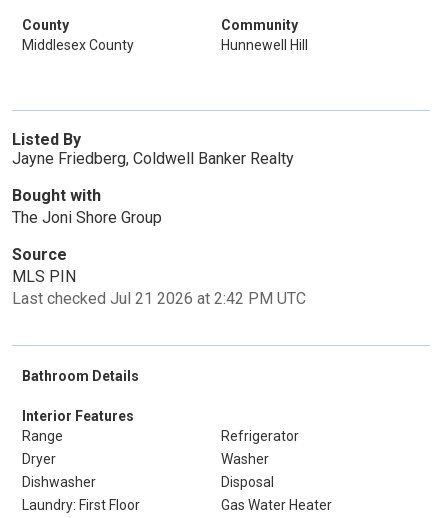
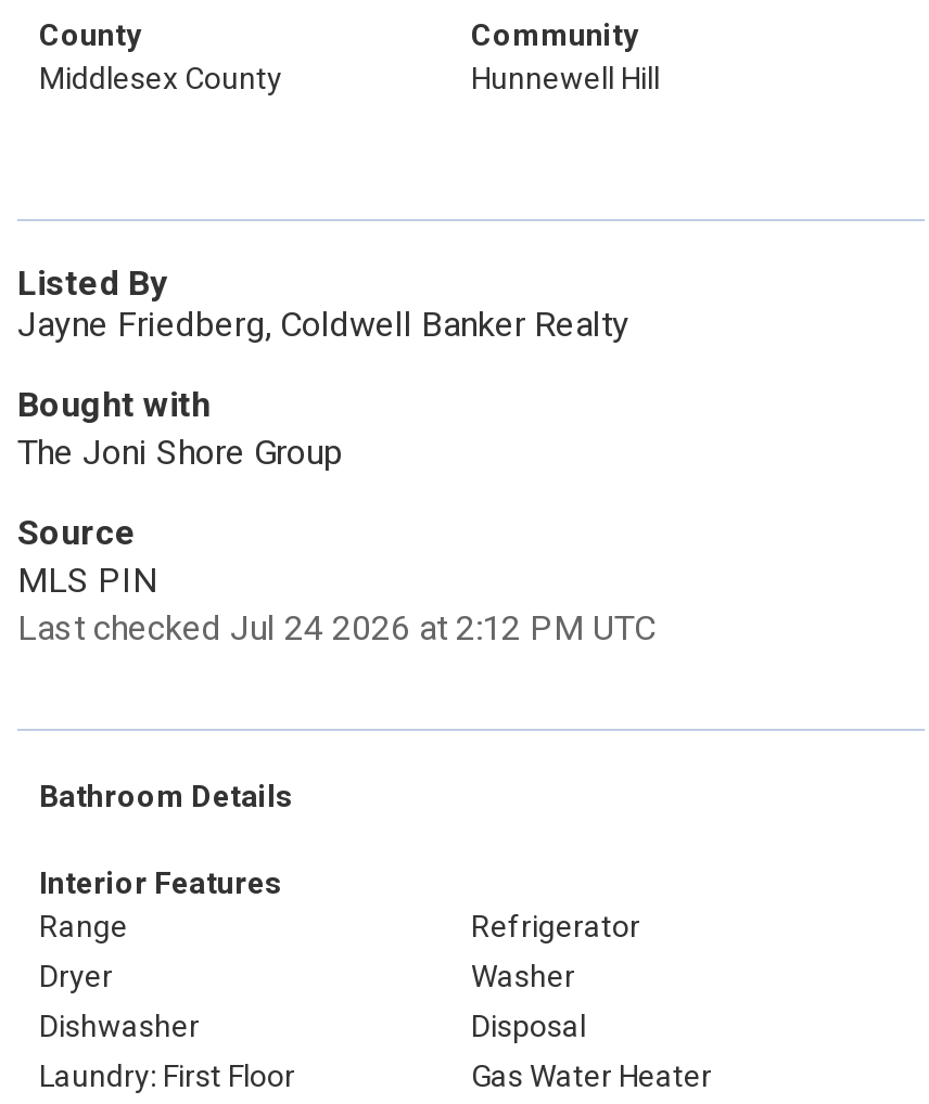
- Last checked Jul 21 2026 at 2:42 PM UTC
+ Last checked Jul 24 2026 at 2:12 PM UTC
